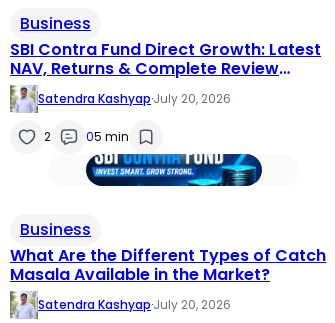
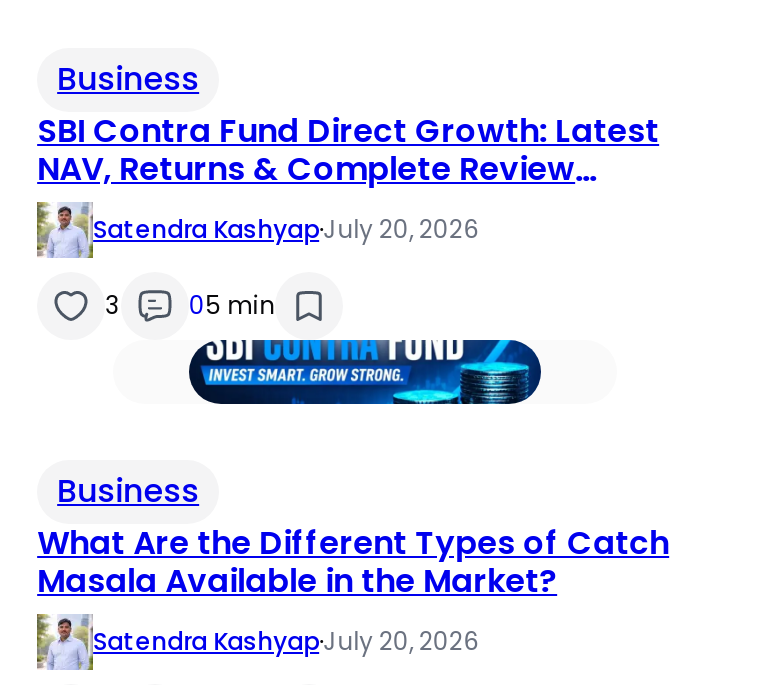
- 2
+ 3
